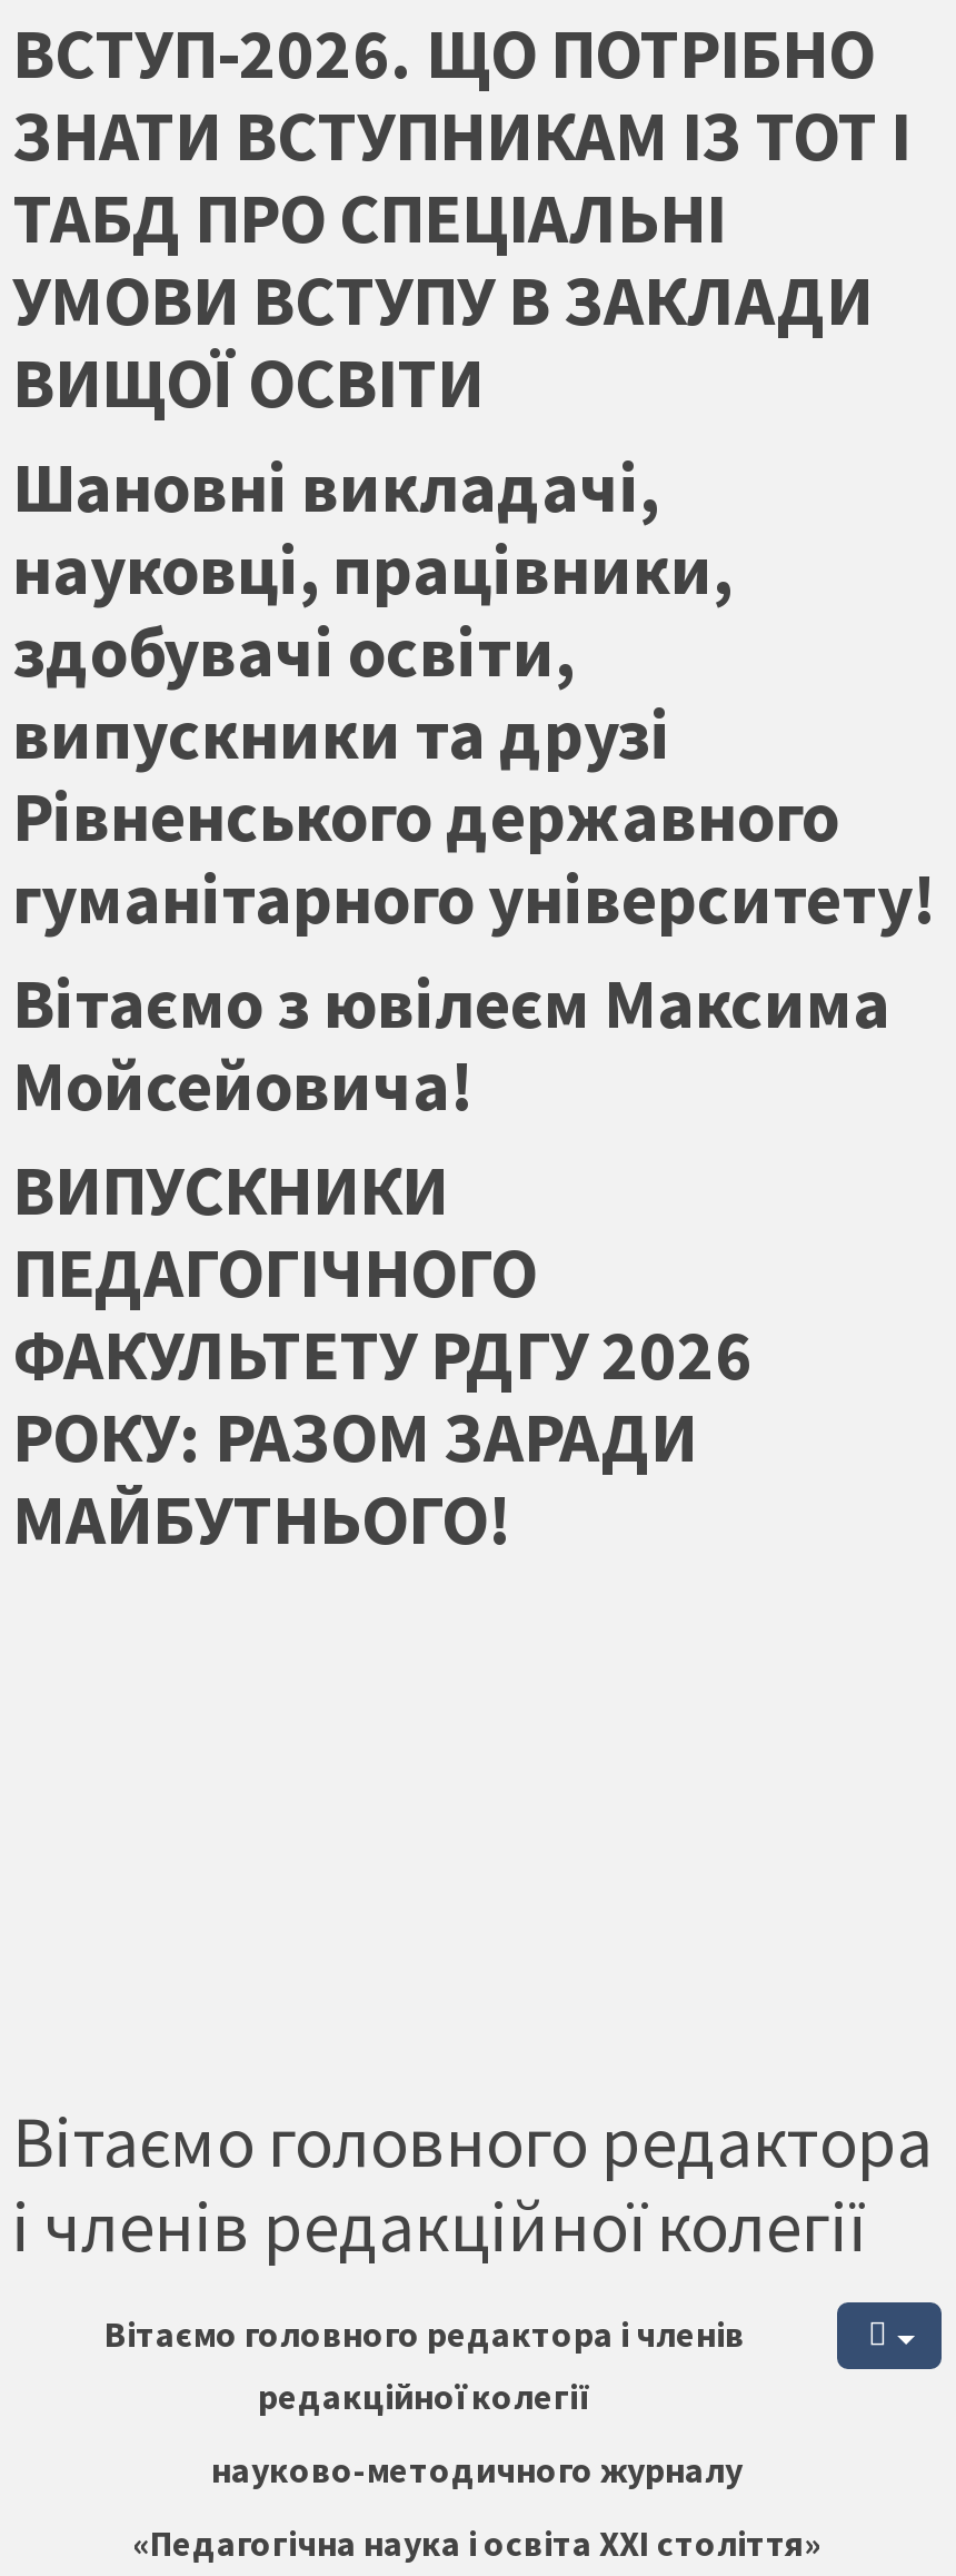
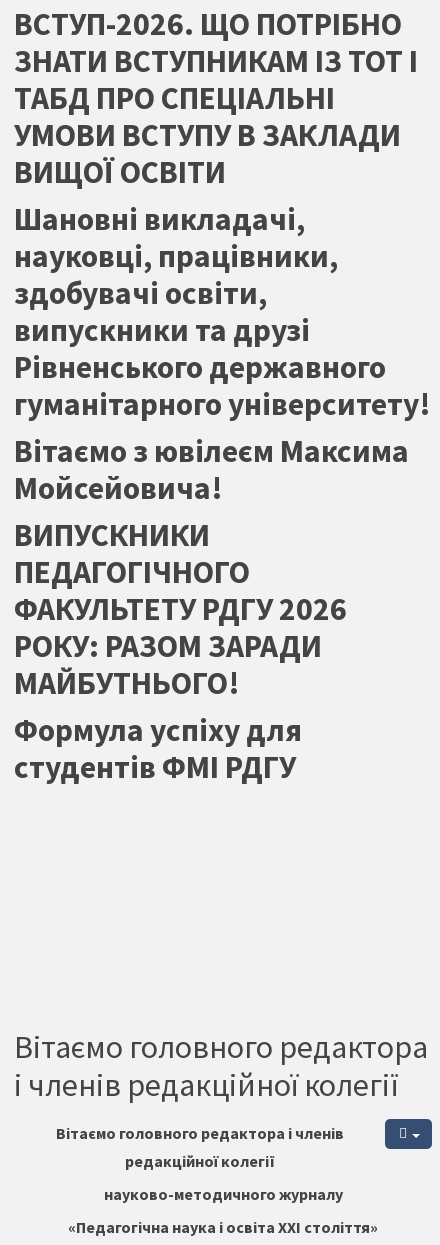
+ Формула успіху для
+ студентів ФМІ РДГУ
